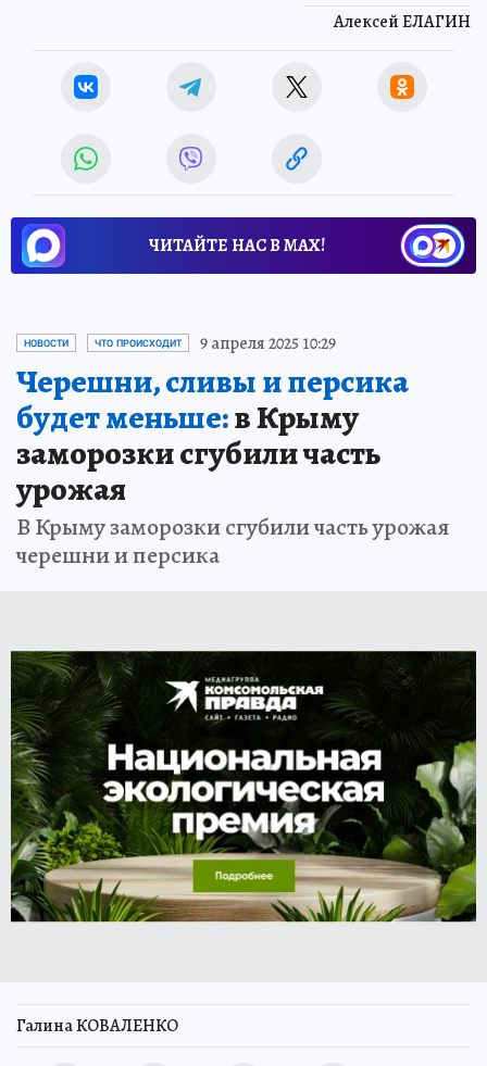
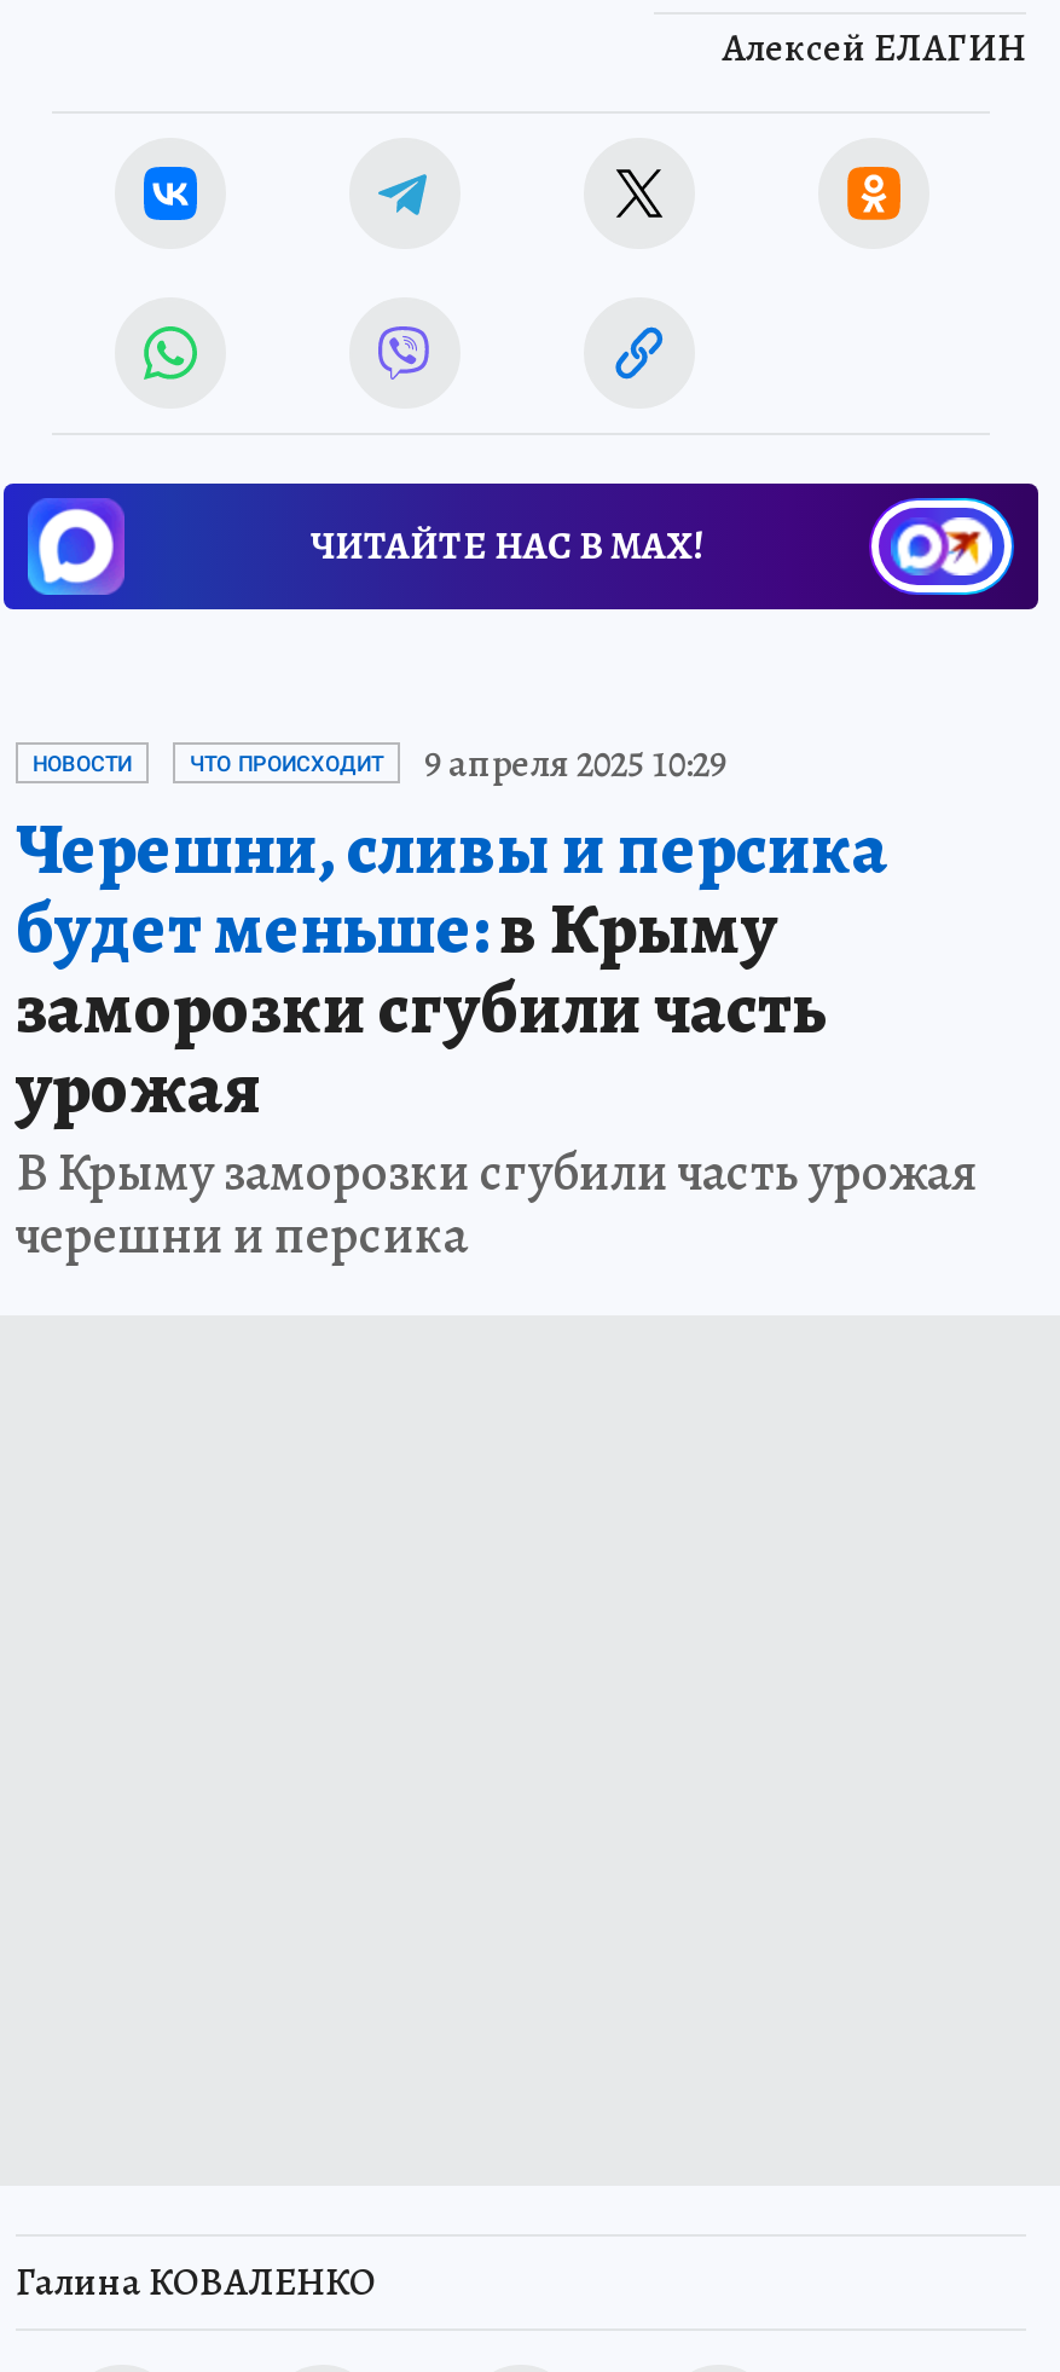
- [image]
